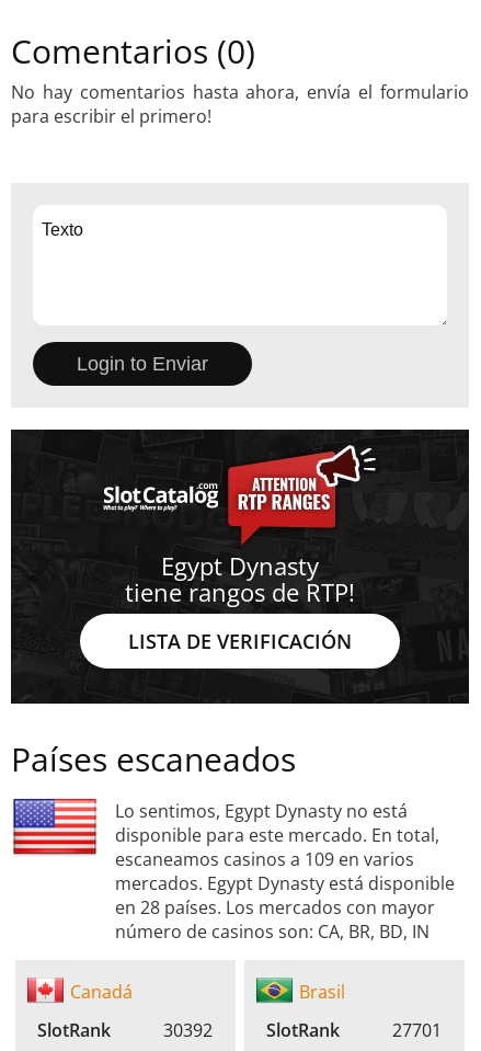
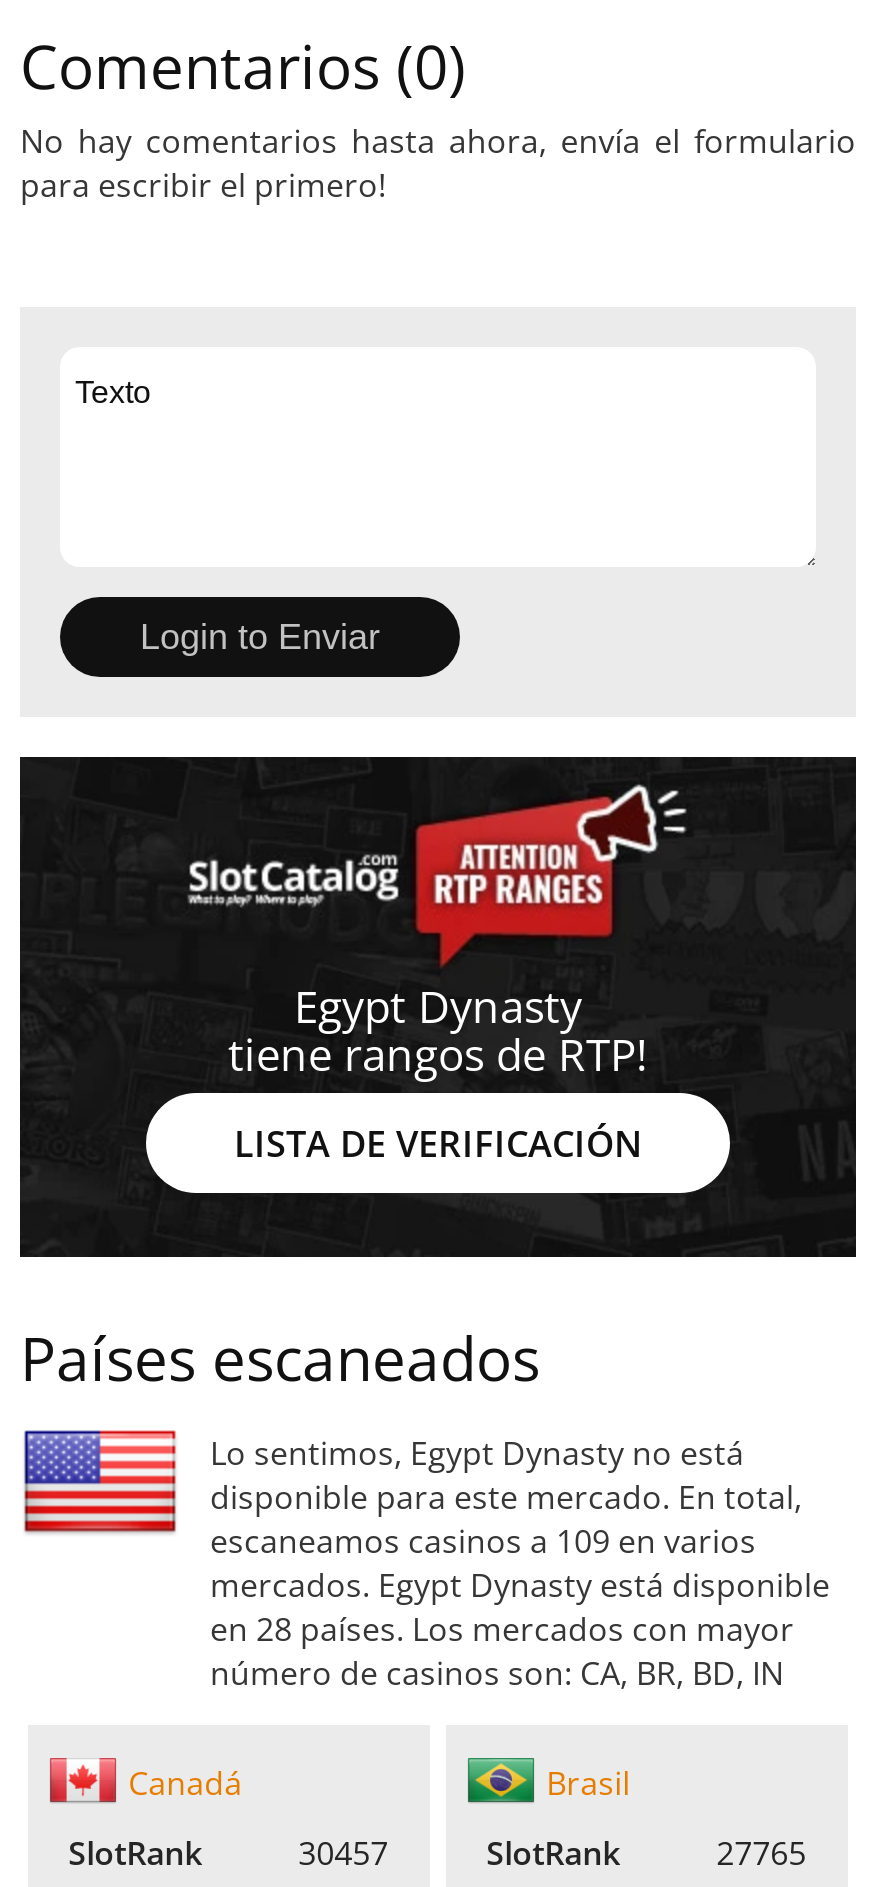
- 30392
+ 30457

- 27701
+ 27765
